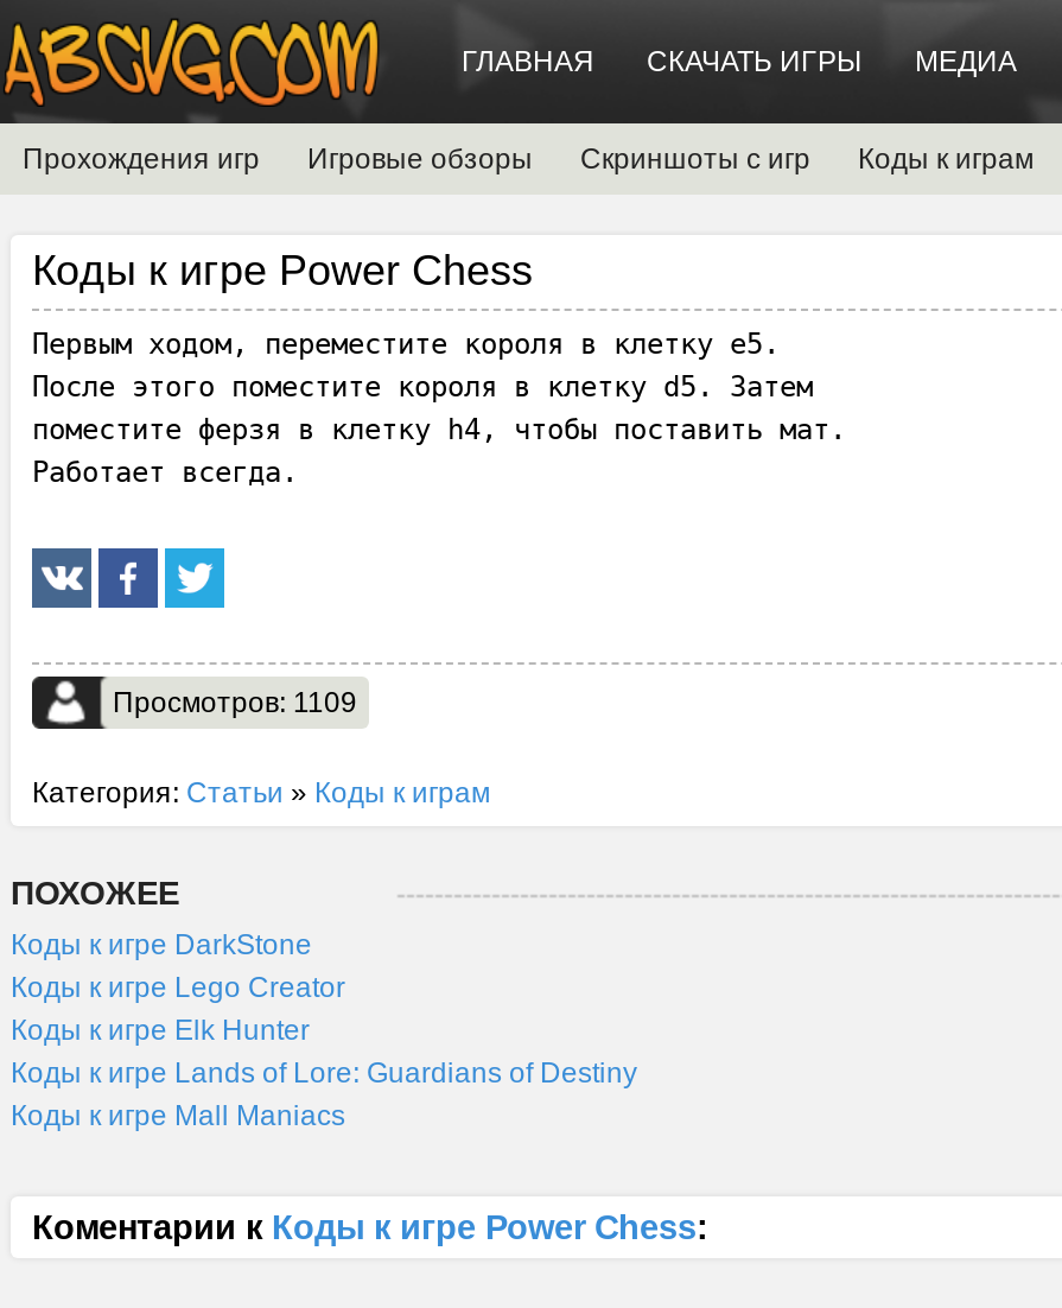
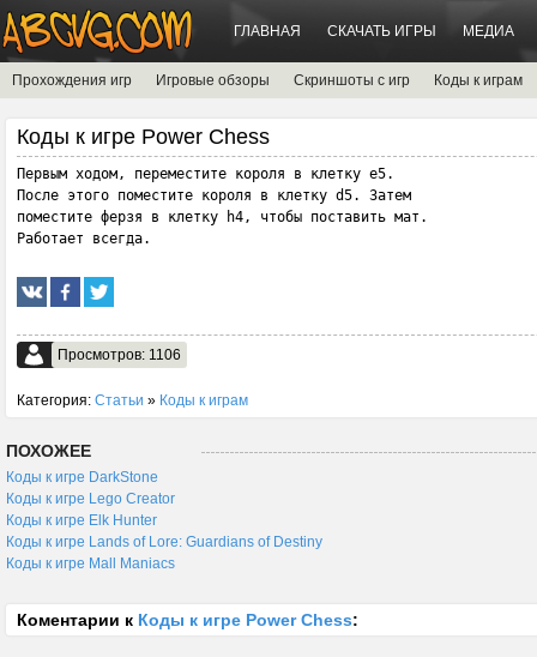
- Просмотров: 1109
+ Просмотров: 1106
